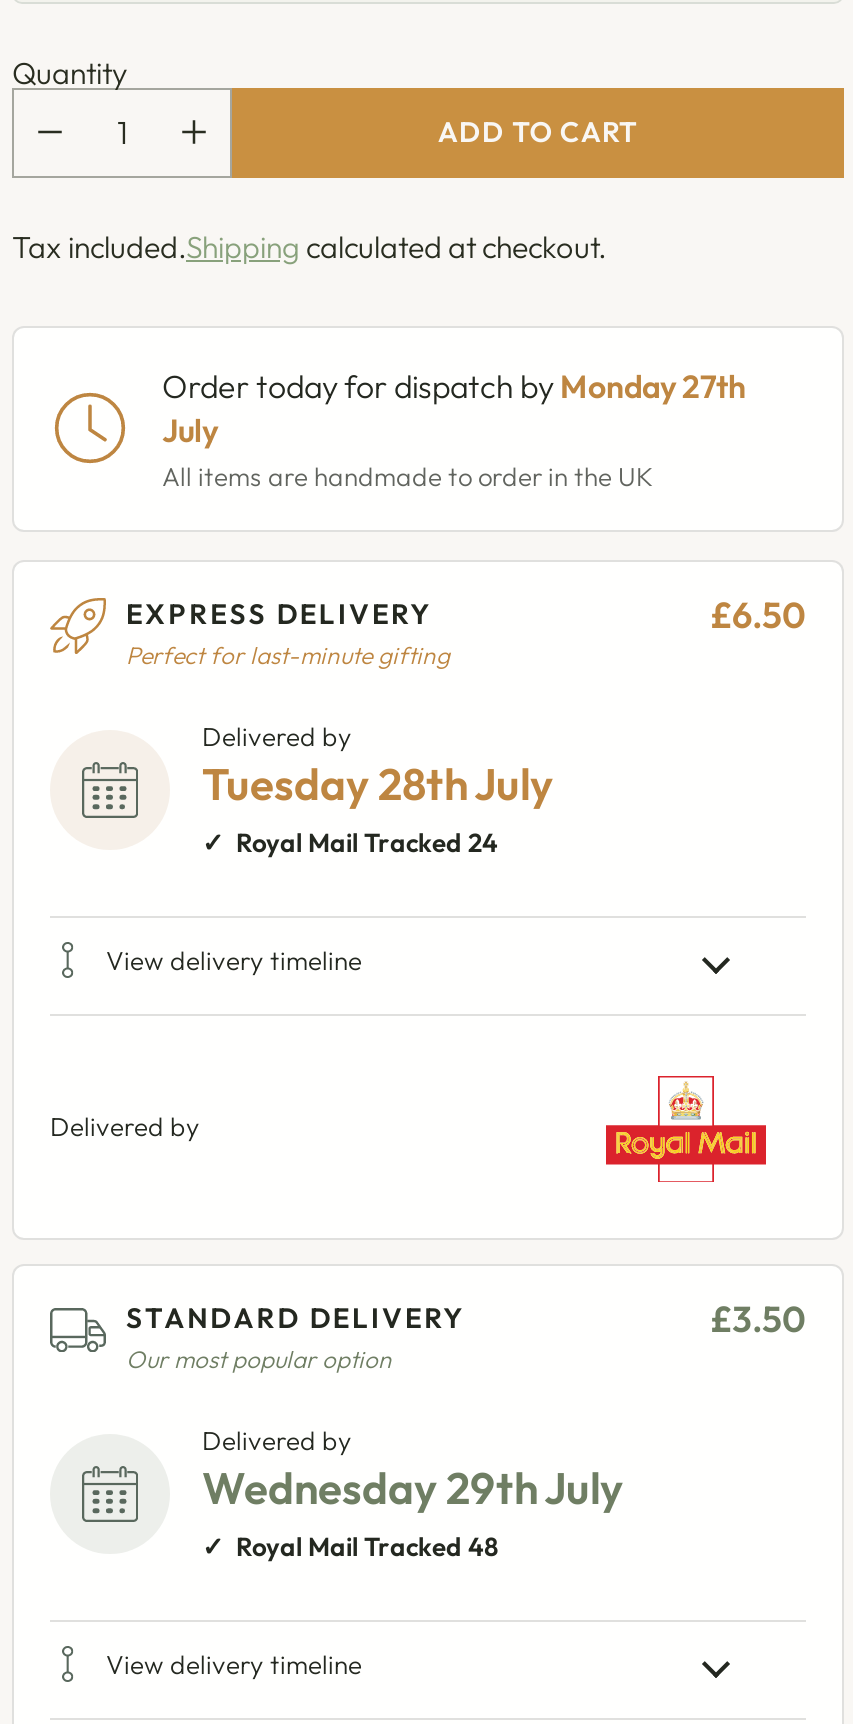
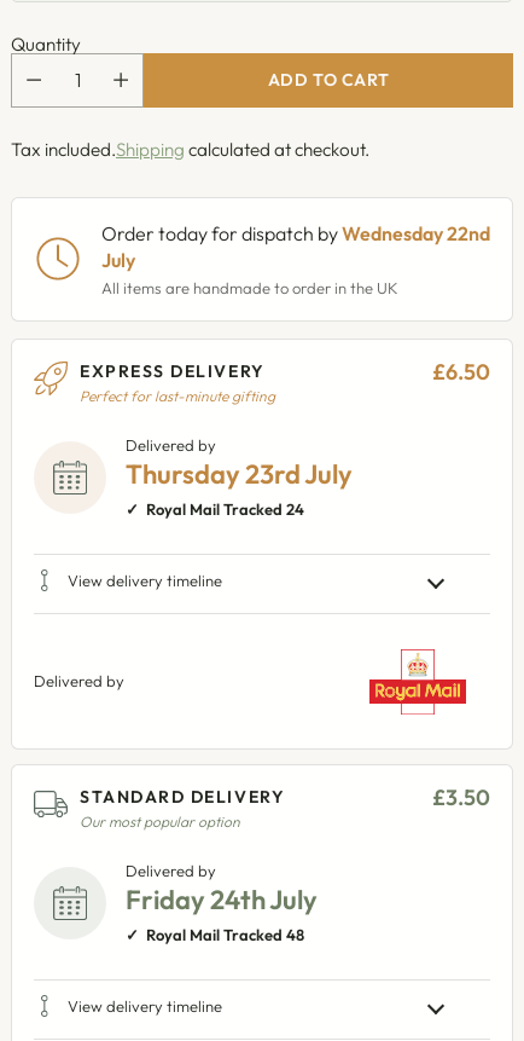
- Order today for dispatch by Monday 27th
+ Order today for dispatch by Wednesday 22nd

- Tuesday 28th July
+ Thursday 23rd July

- Wednesday 29th July
+ Friday 24th July
